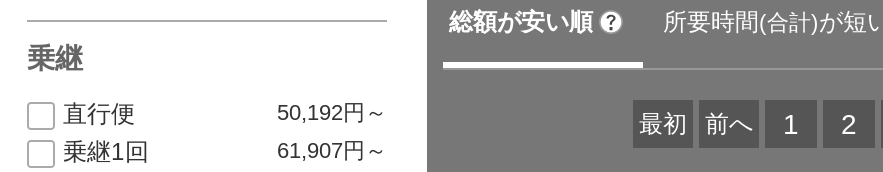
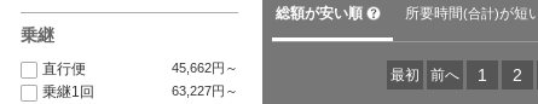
- 50,192円～
+ 45,662円～

- 61,907円～
+ 63,227円～
